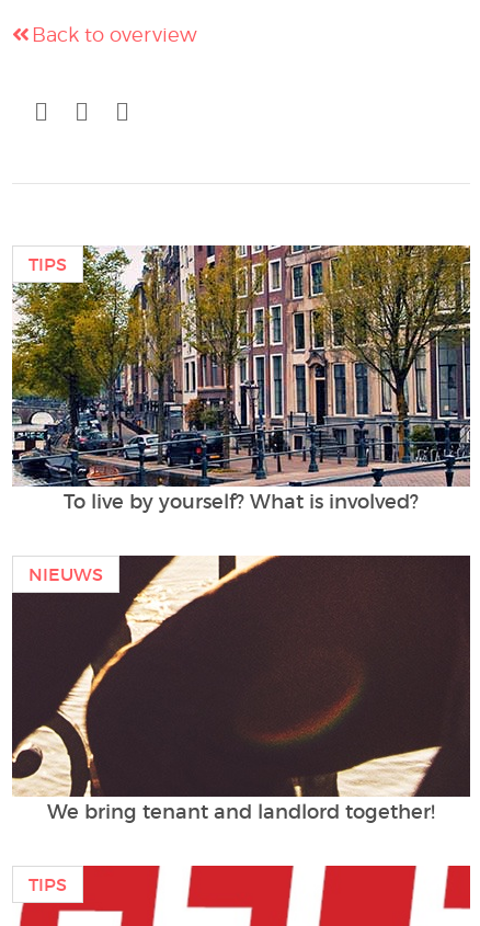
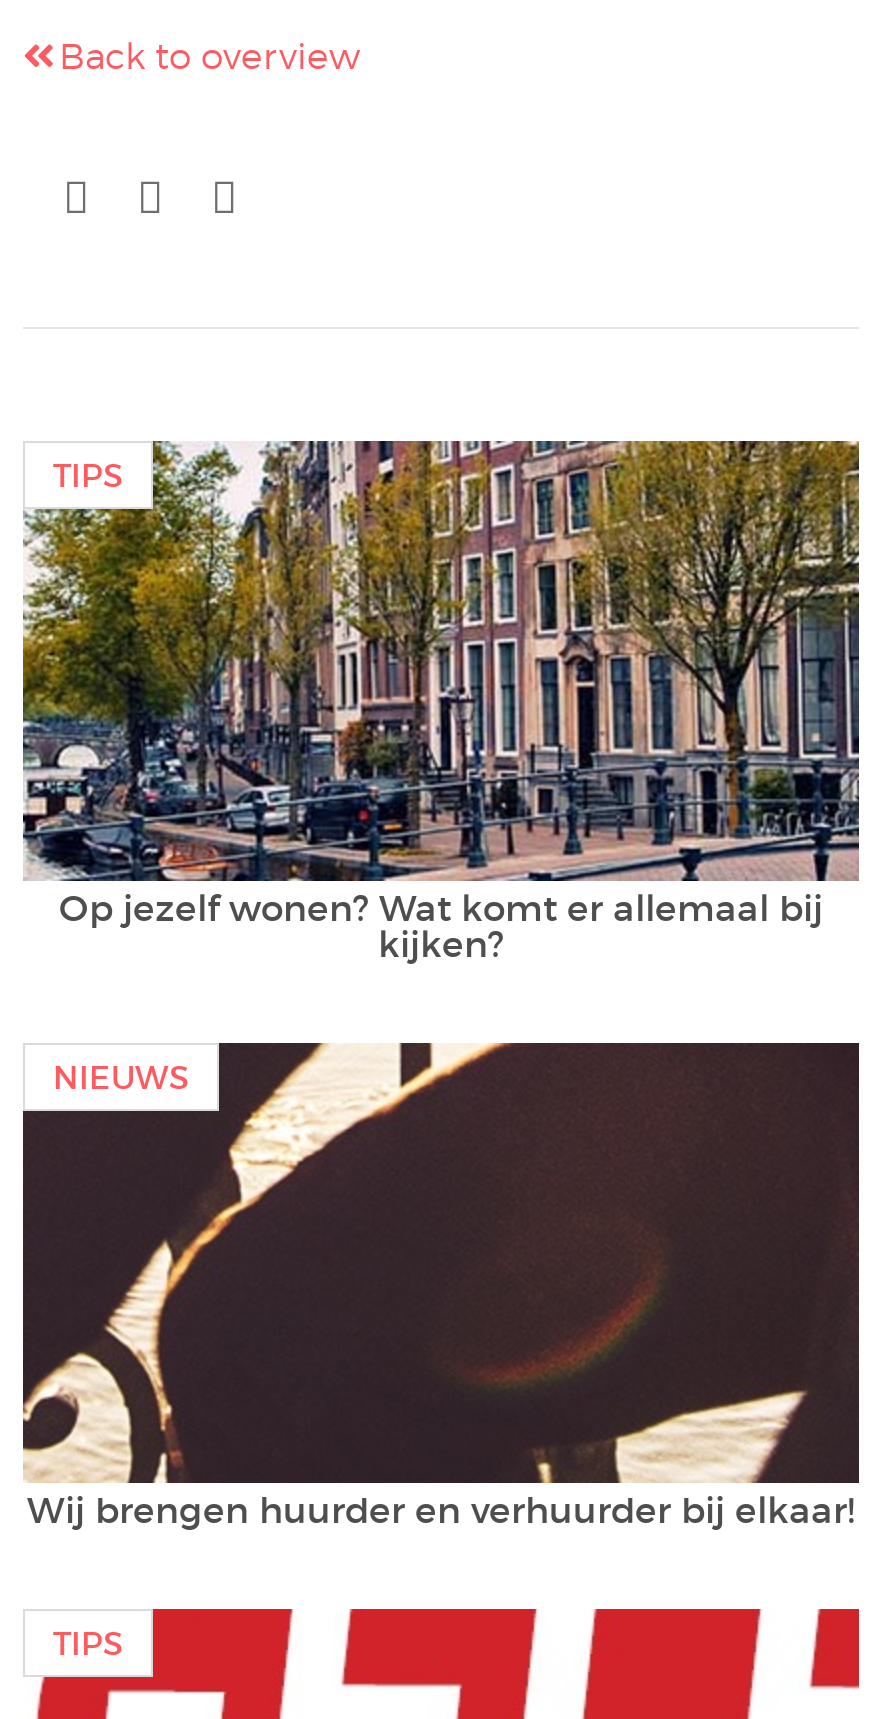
- To live by yourself? What is involved?
+ Op jezelf wonen? Wat komt er allemaal bij
+ kijken?

- We bring tenant and landlord together!
+ Wij brengen huurder en verhuurder bij elkaar!
